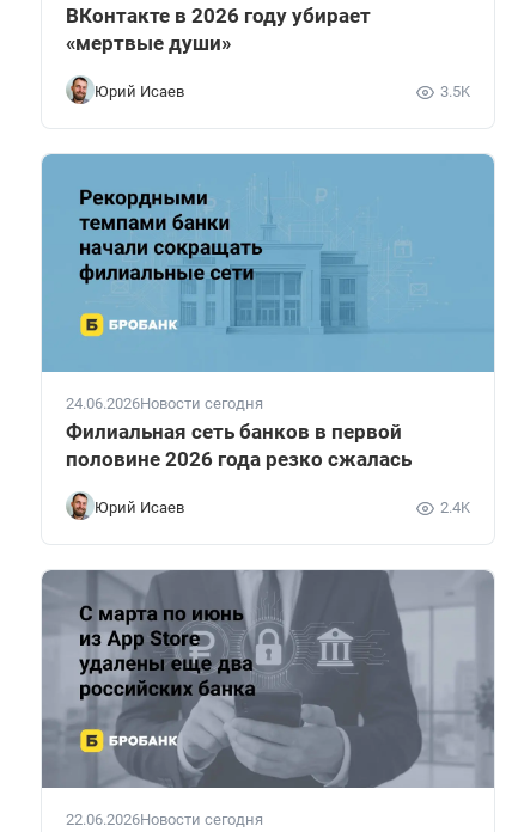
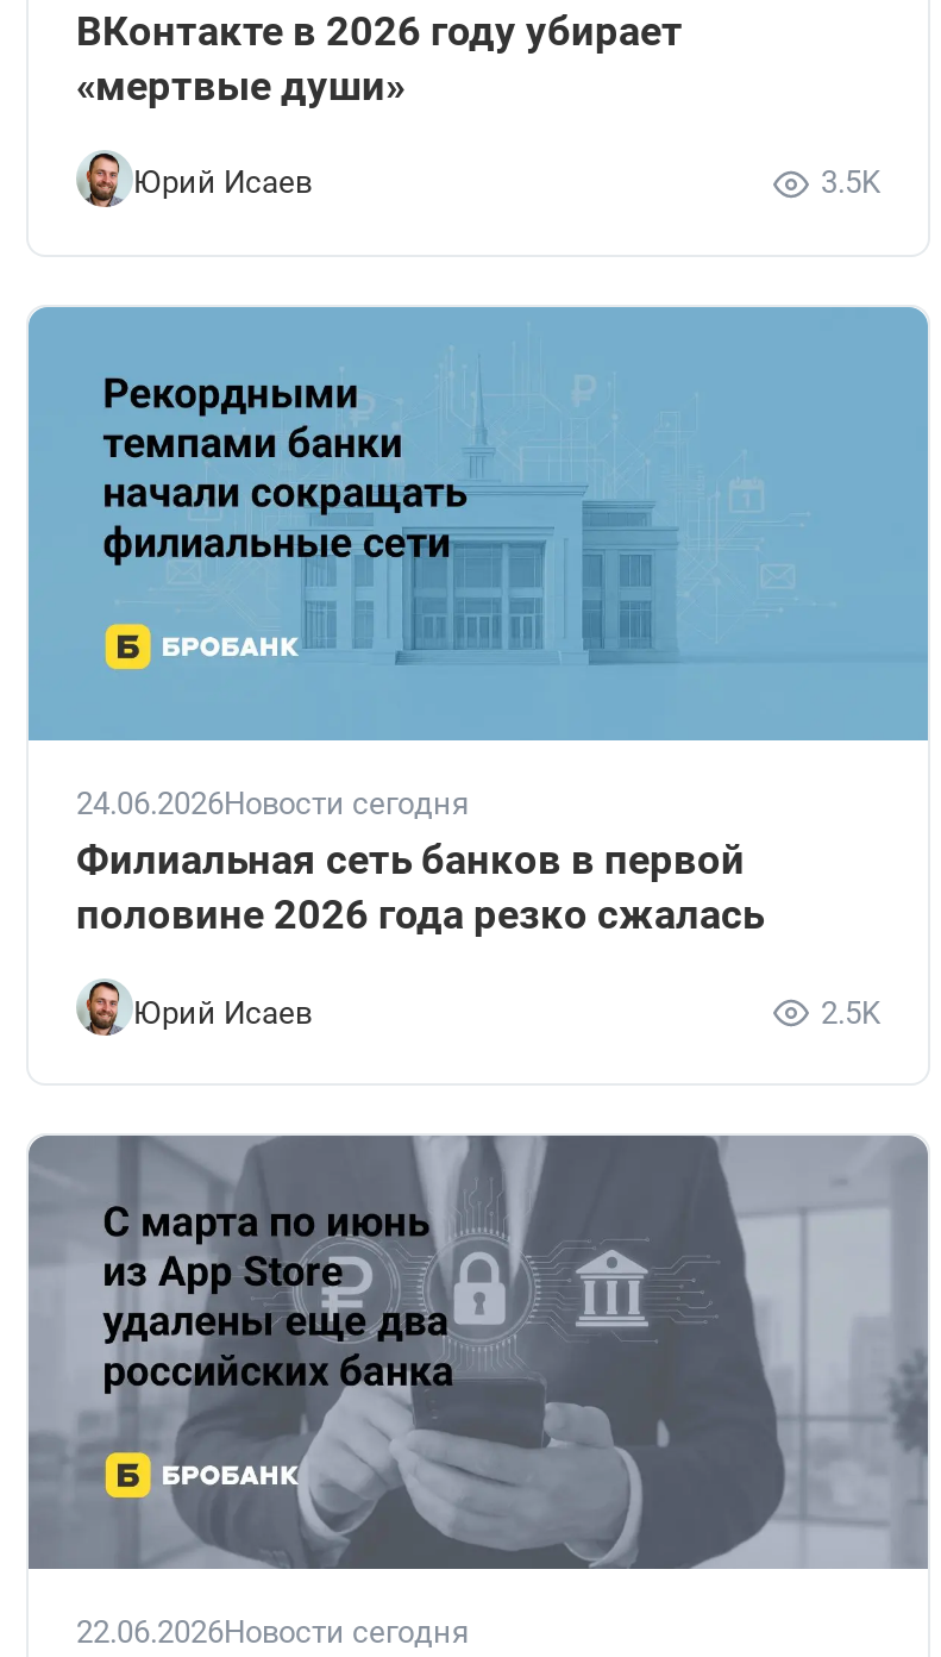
- 2.4K
+ 2.5K
